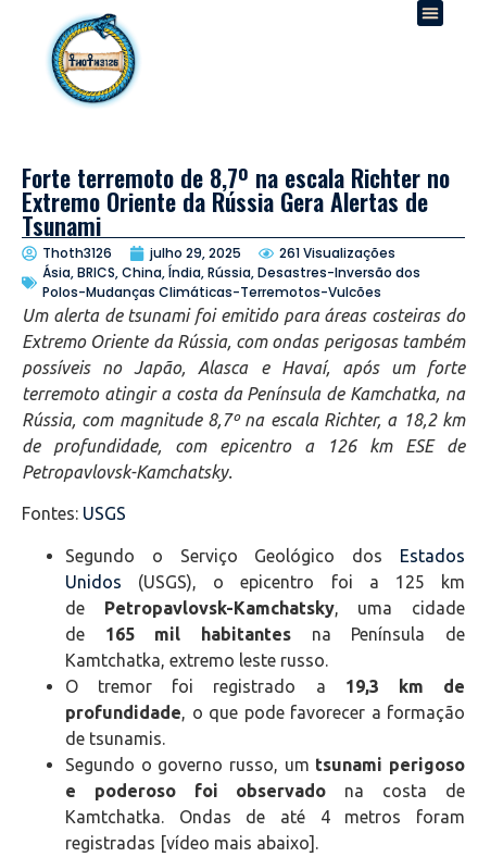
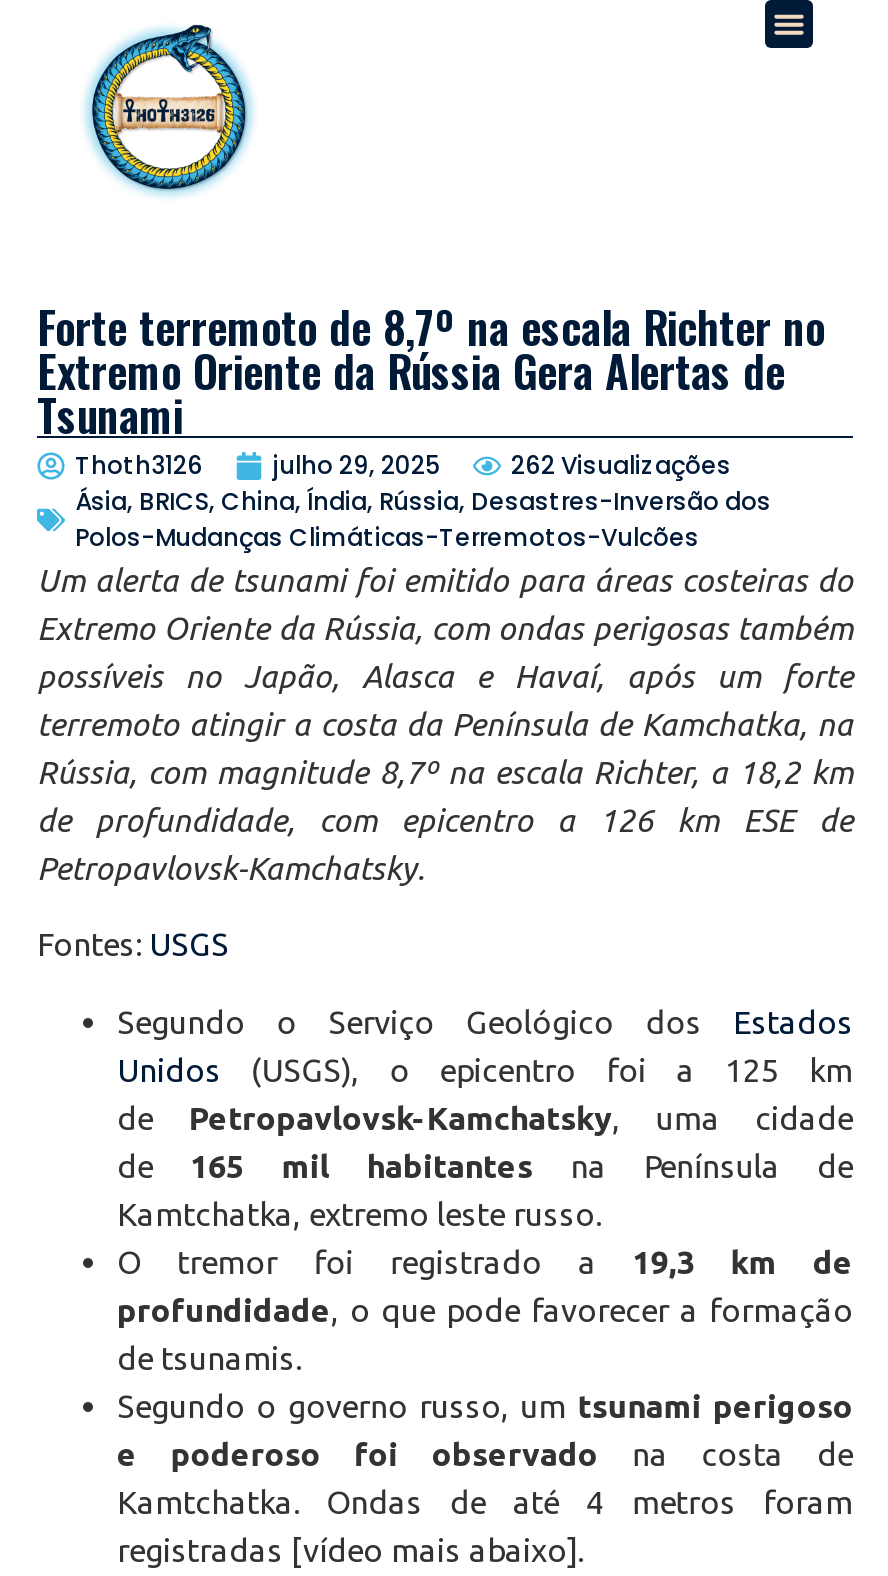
- 261 Visualizações
+ 262 Visualizações
